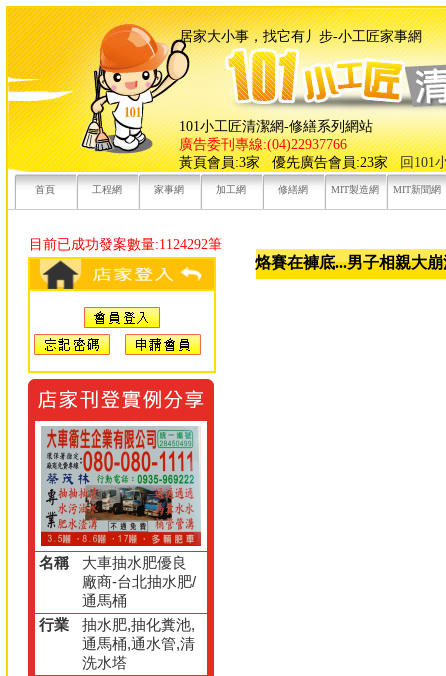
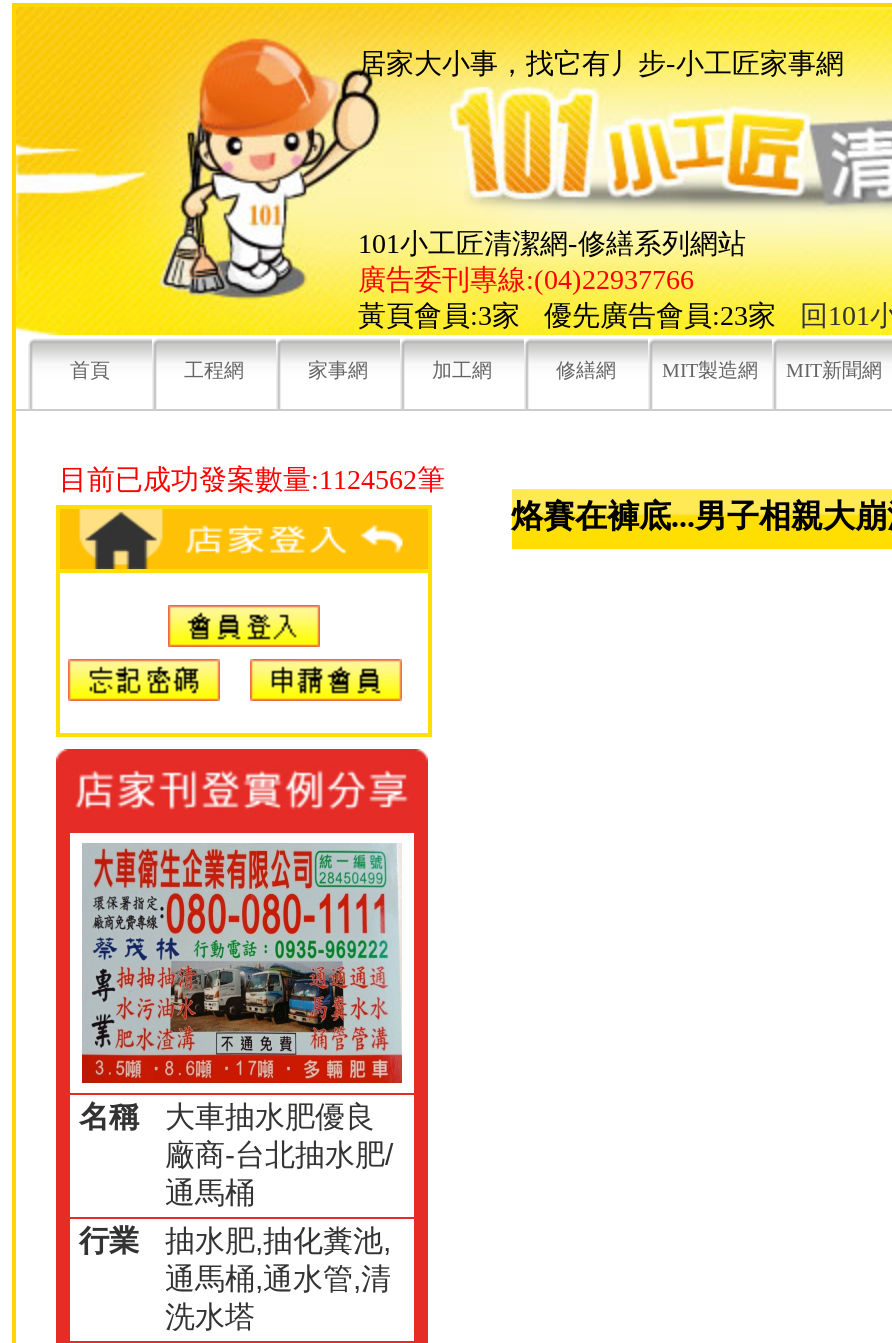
- 目前已成功發案數量:1124292筆
+ 目前已成功發案數量:1124562筆
